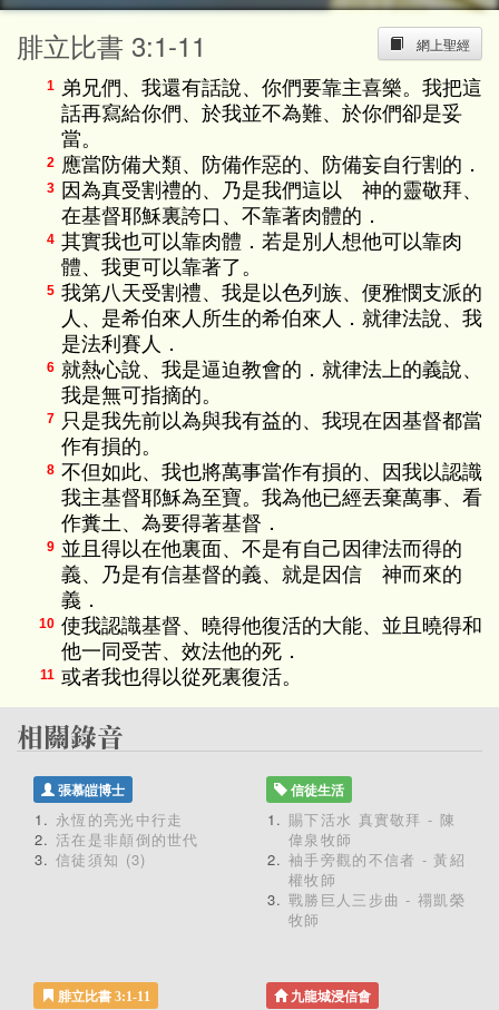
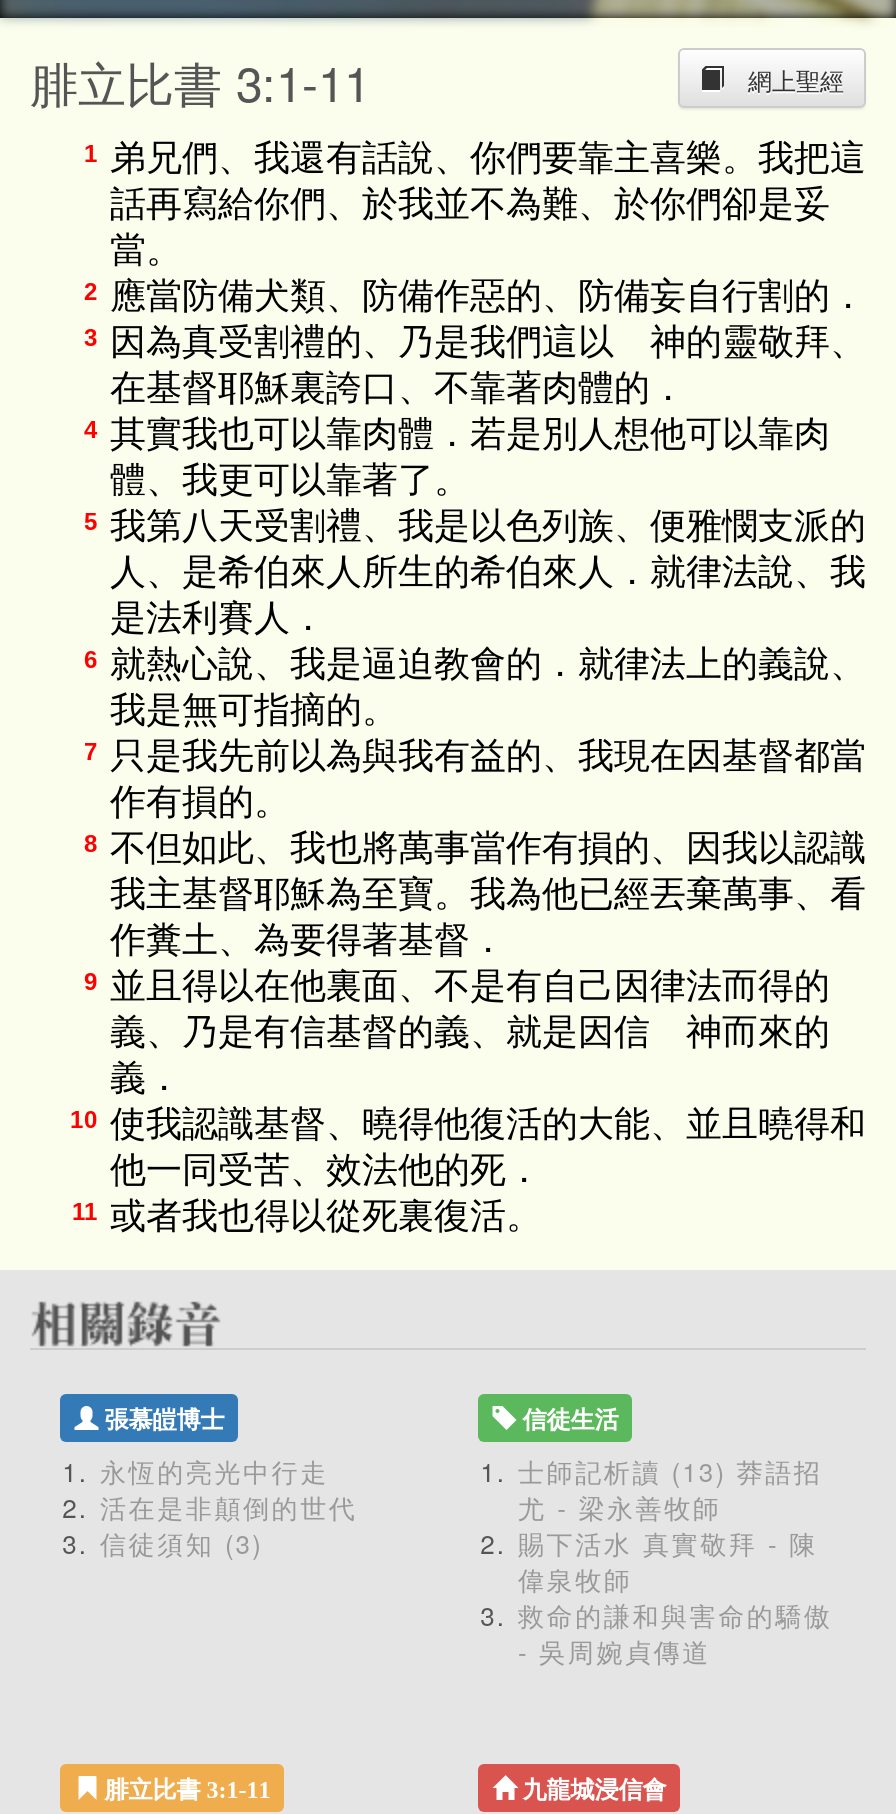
moved down: 賜下活水 真實敬拜 - 陳 | 偉泉牧師

+ 士師記析讀 (13) 莽語招
+ 尤 - 梁永善牧師

- 袖手旁觀的不信者 - 黃紹
- 權牧師
- 戰勝巨人三步曲 - 禤凱榮
- 牧師
+ 救命的謙和與害命的驕傲
+ - 吳周婉貞傳道
